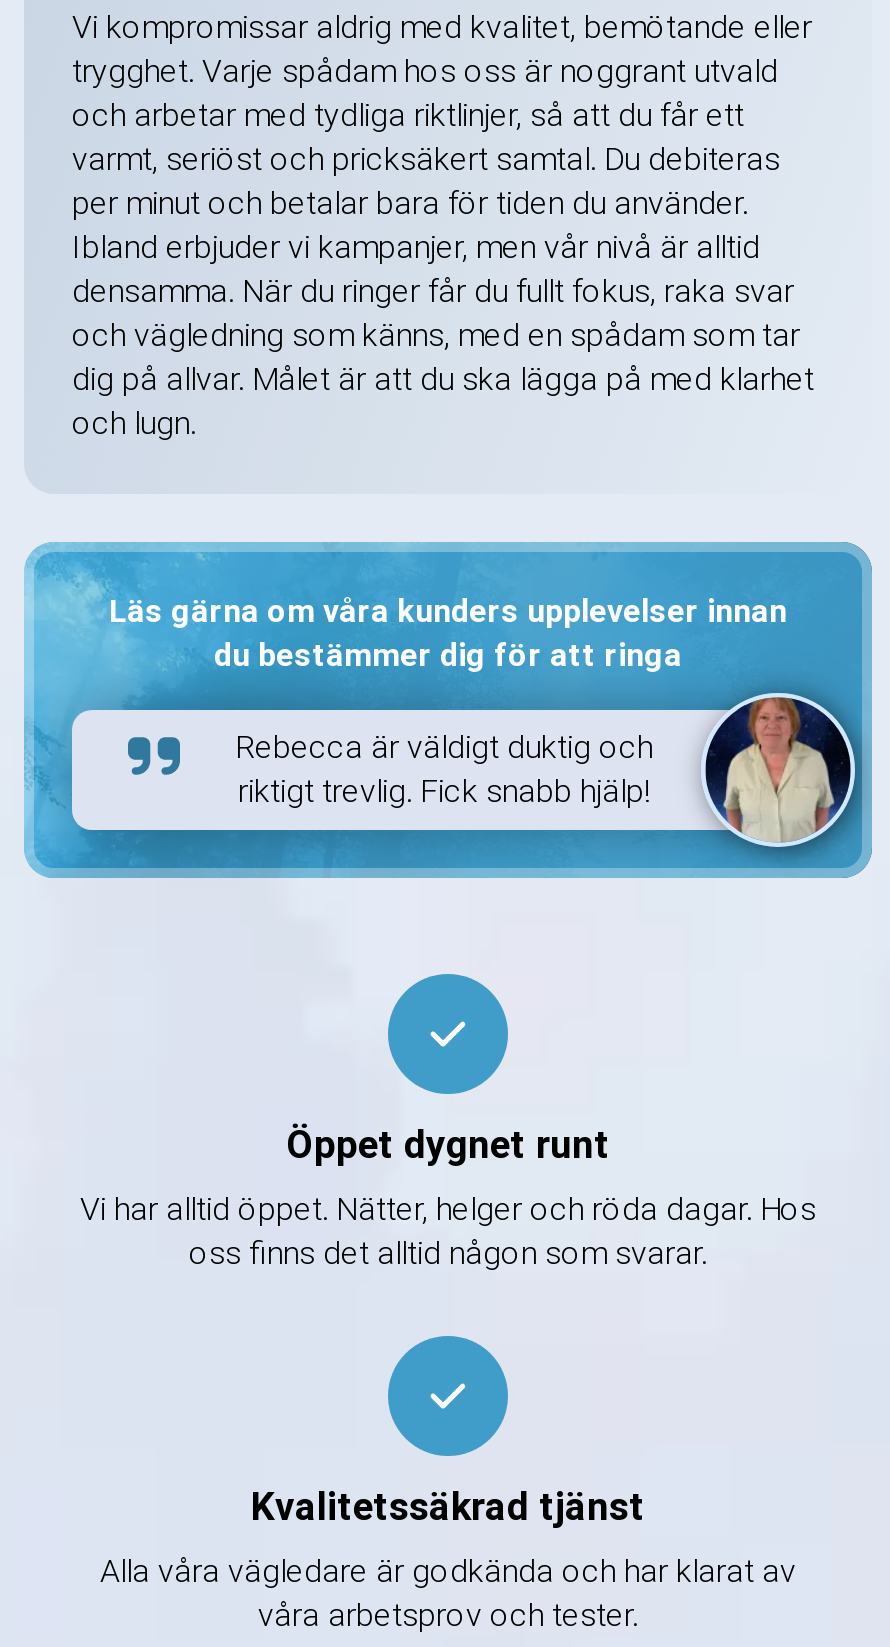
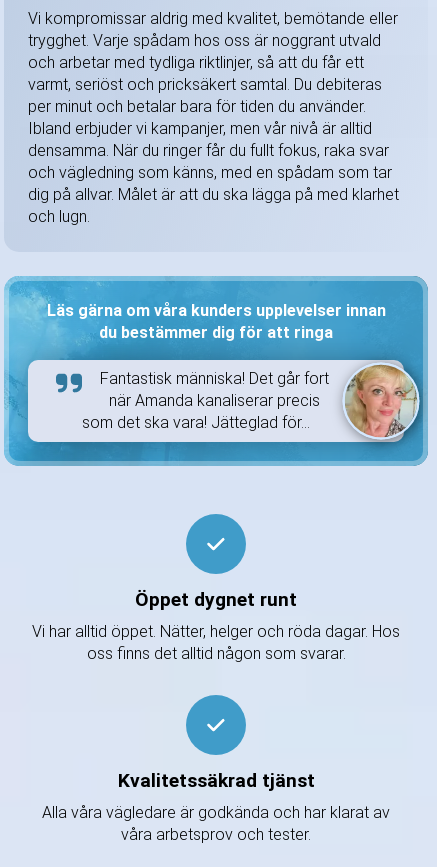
- [image]
- Rebecca är väldigt duktig och
- riktigt trevlig. Fick snabb hjälp!
+ [image]
+ Fantastisk människa! Det går fort
+ när Amanda kanaliserar precis
+ som det ska vara! Jätteglad för...
